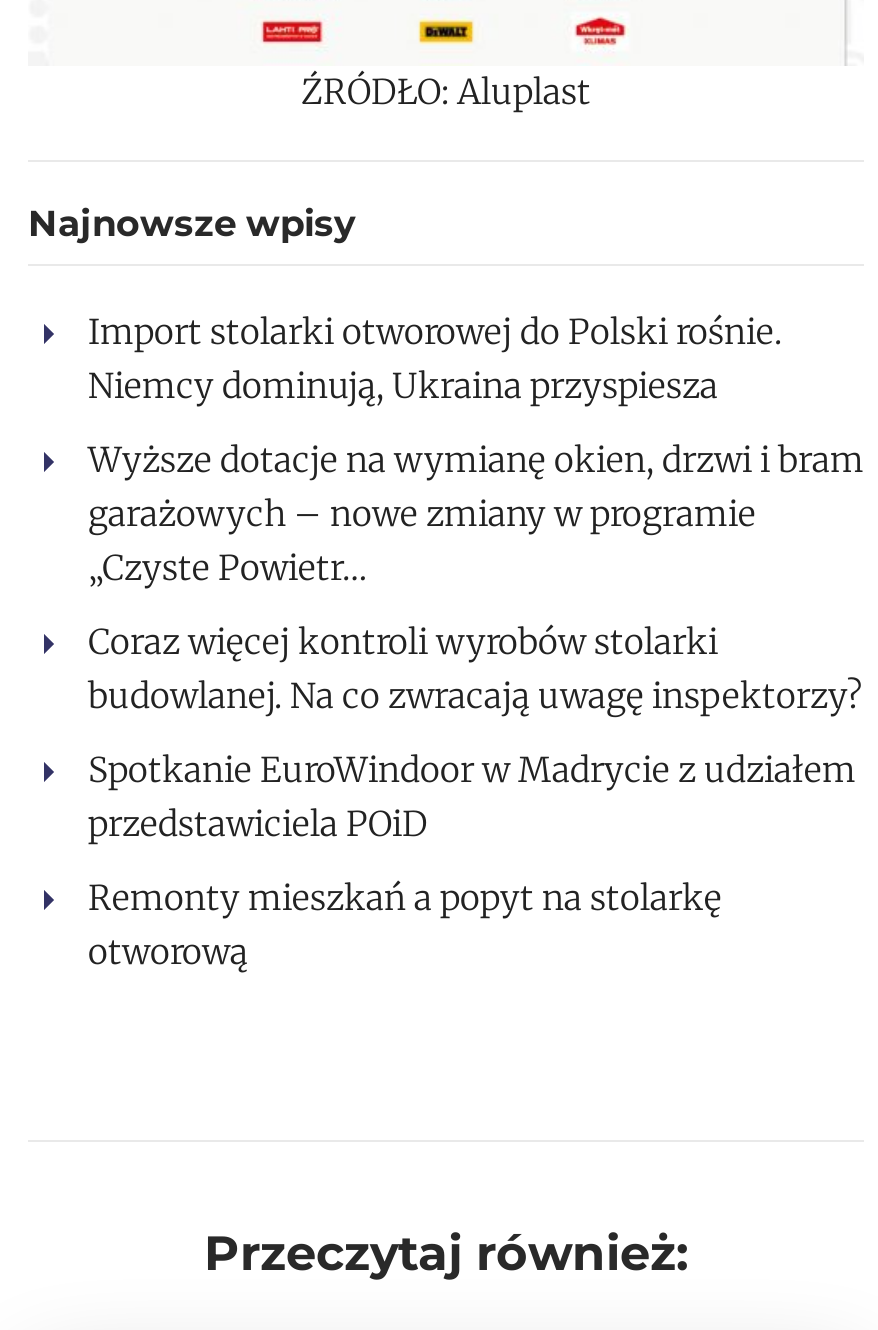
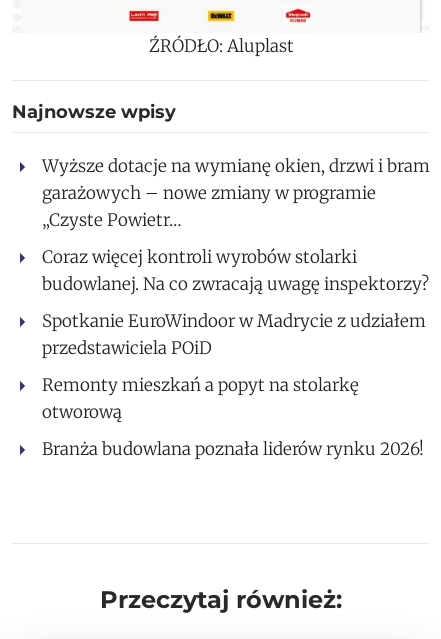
- Import stolarki otworowej do Polski rośnie.
- Niemcy dominują, Ukraina przyspiesza

moved up: Wyższe dotacje na wymianę okien, drzwi i bram | garażowych – nowe zmiany w programie | „Czyste Powietr… | ... | Remonty mieszkań a popyt na stolarkę | otworową

+ Branża budowlana poznała liderów rynku 2026!
